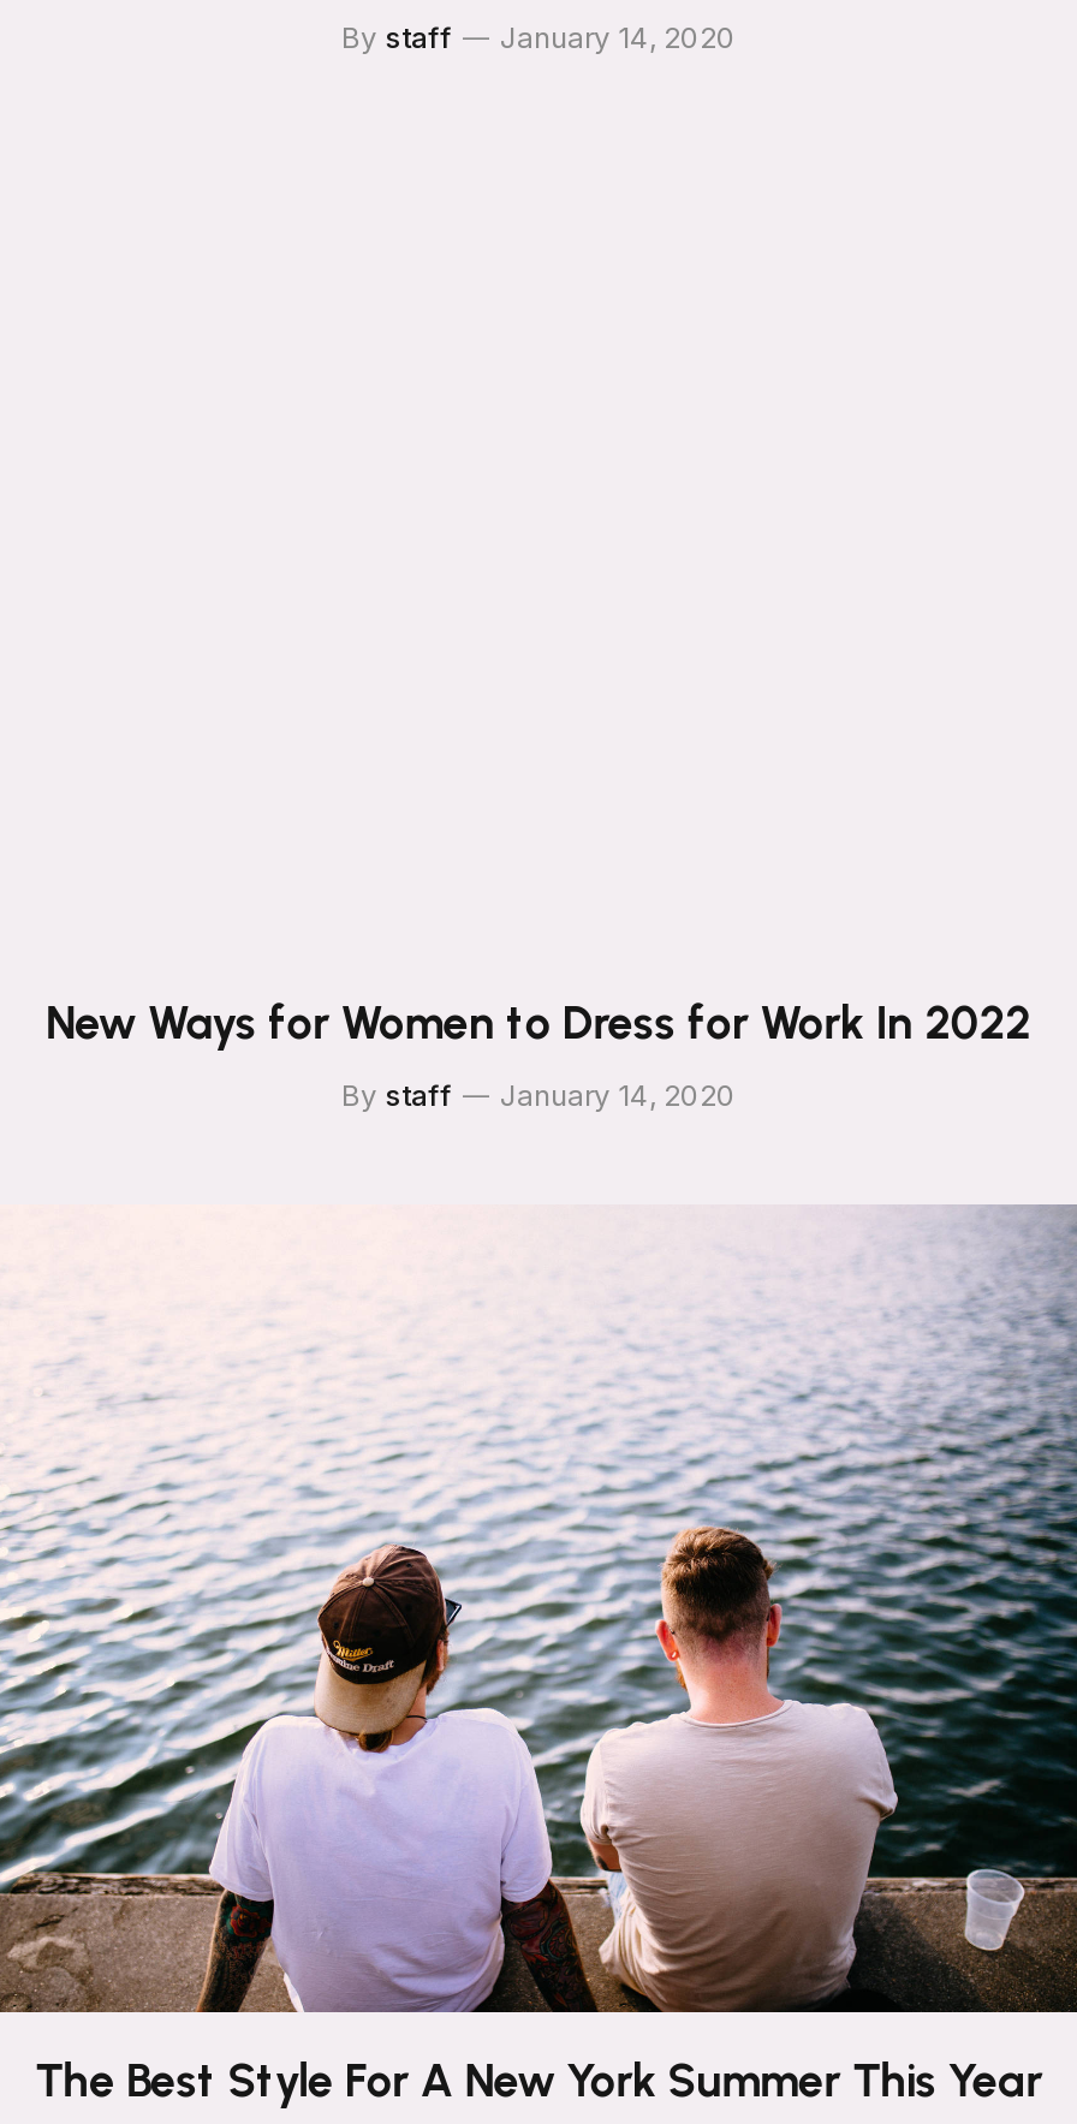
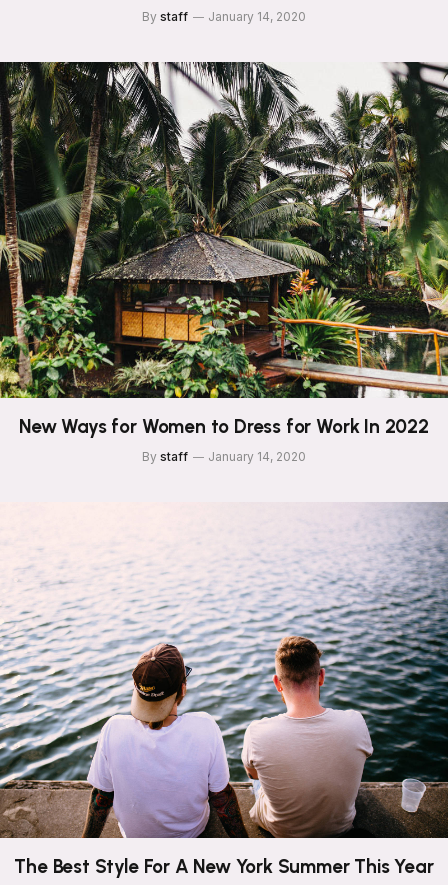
+ [image]
